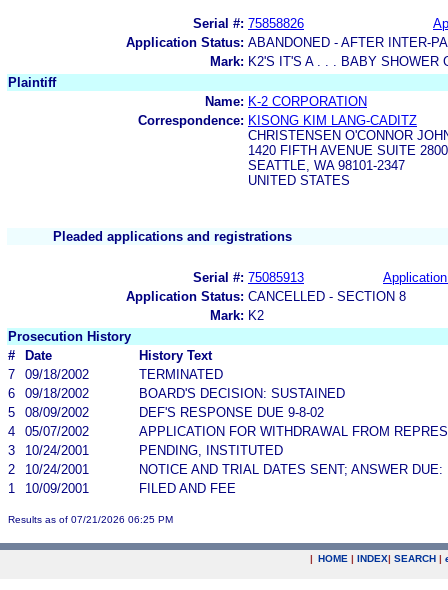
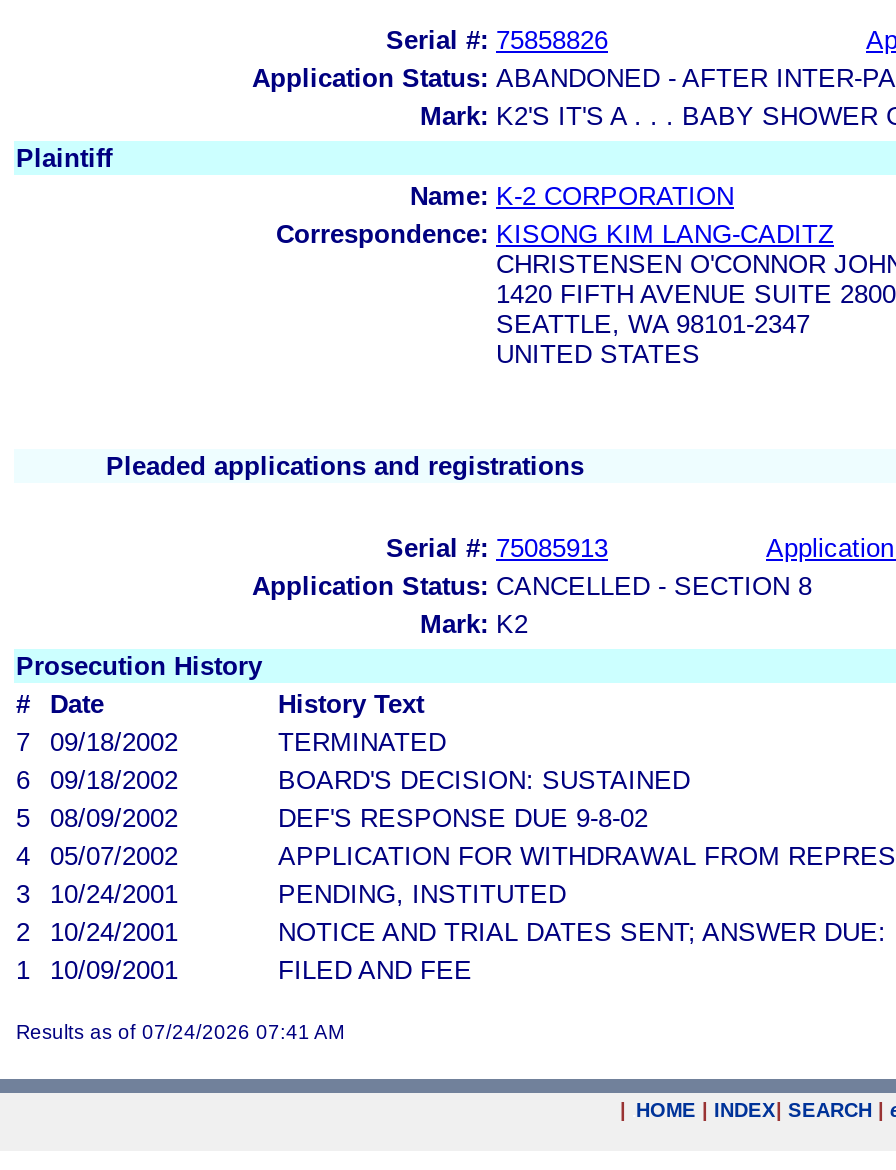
- Results as of 07/21/2026 06:25 PM
+ Results as of 07/24/2026 07:41 AM
